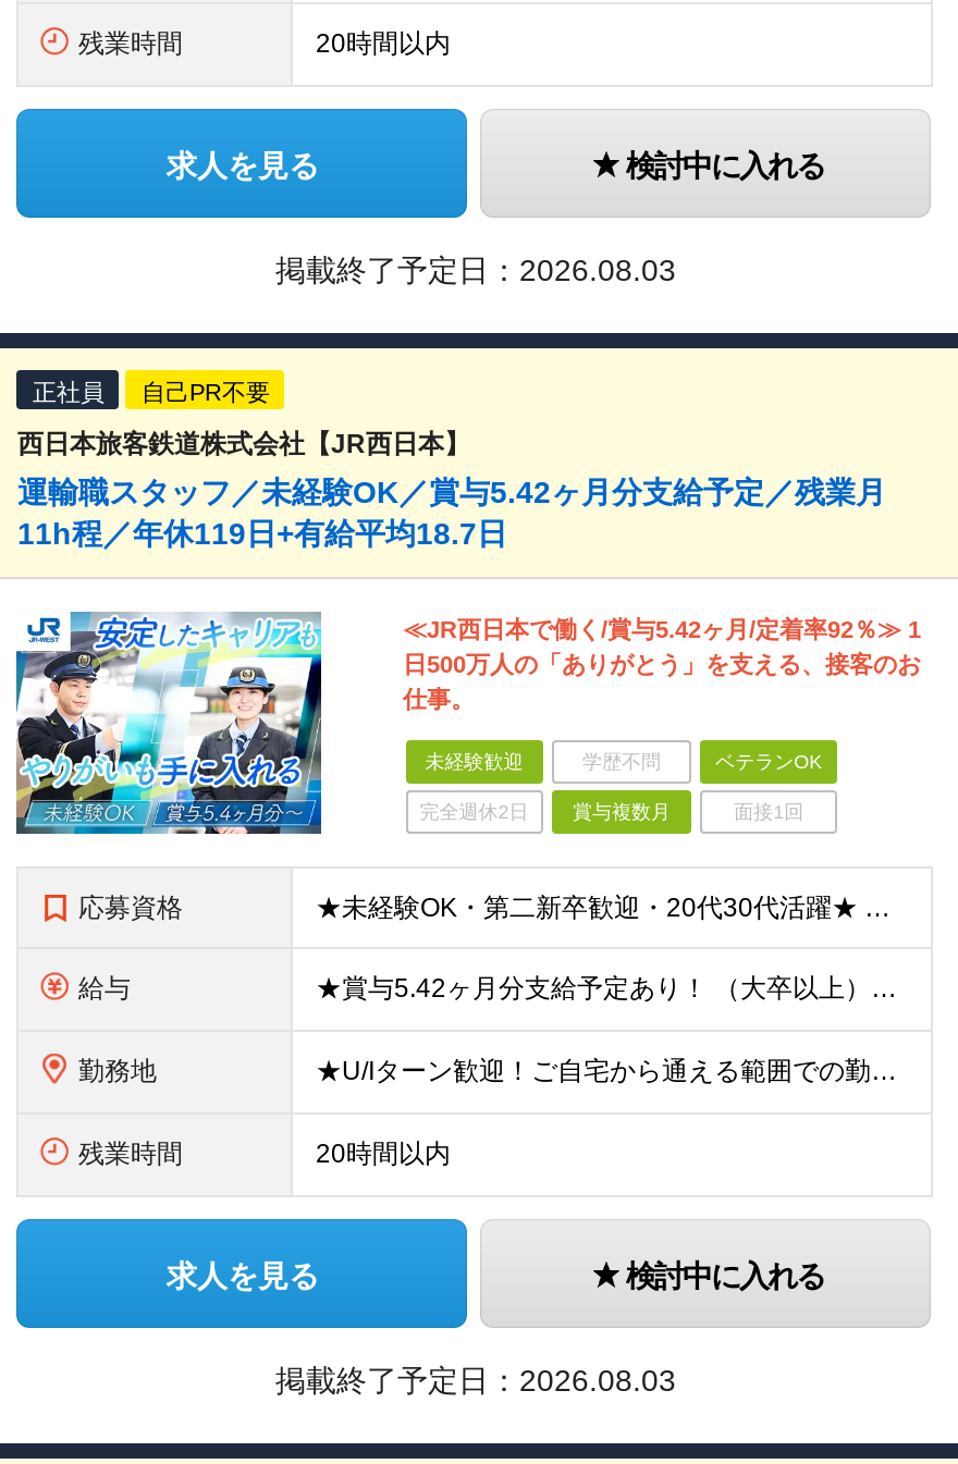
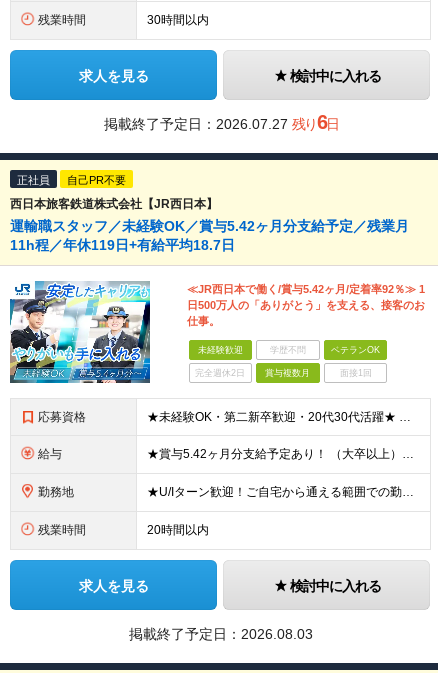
- 20時間以内
+ 30時間以内

- 掲載終了予定日：2026.08.03
+ 掲載終了予定日：2026.07.27 残り6日
